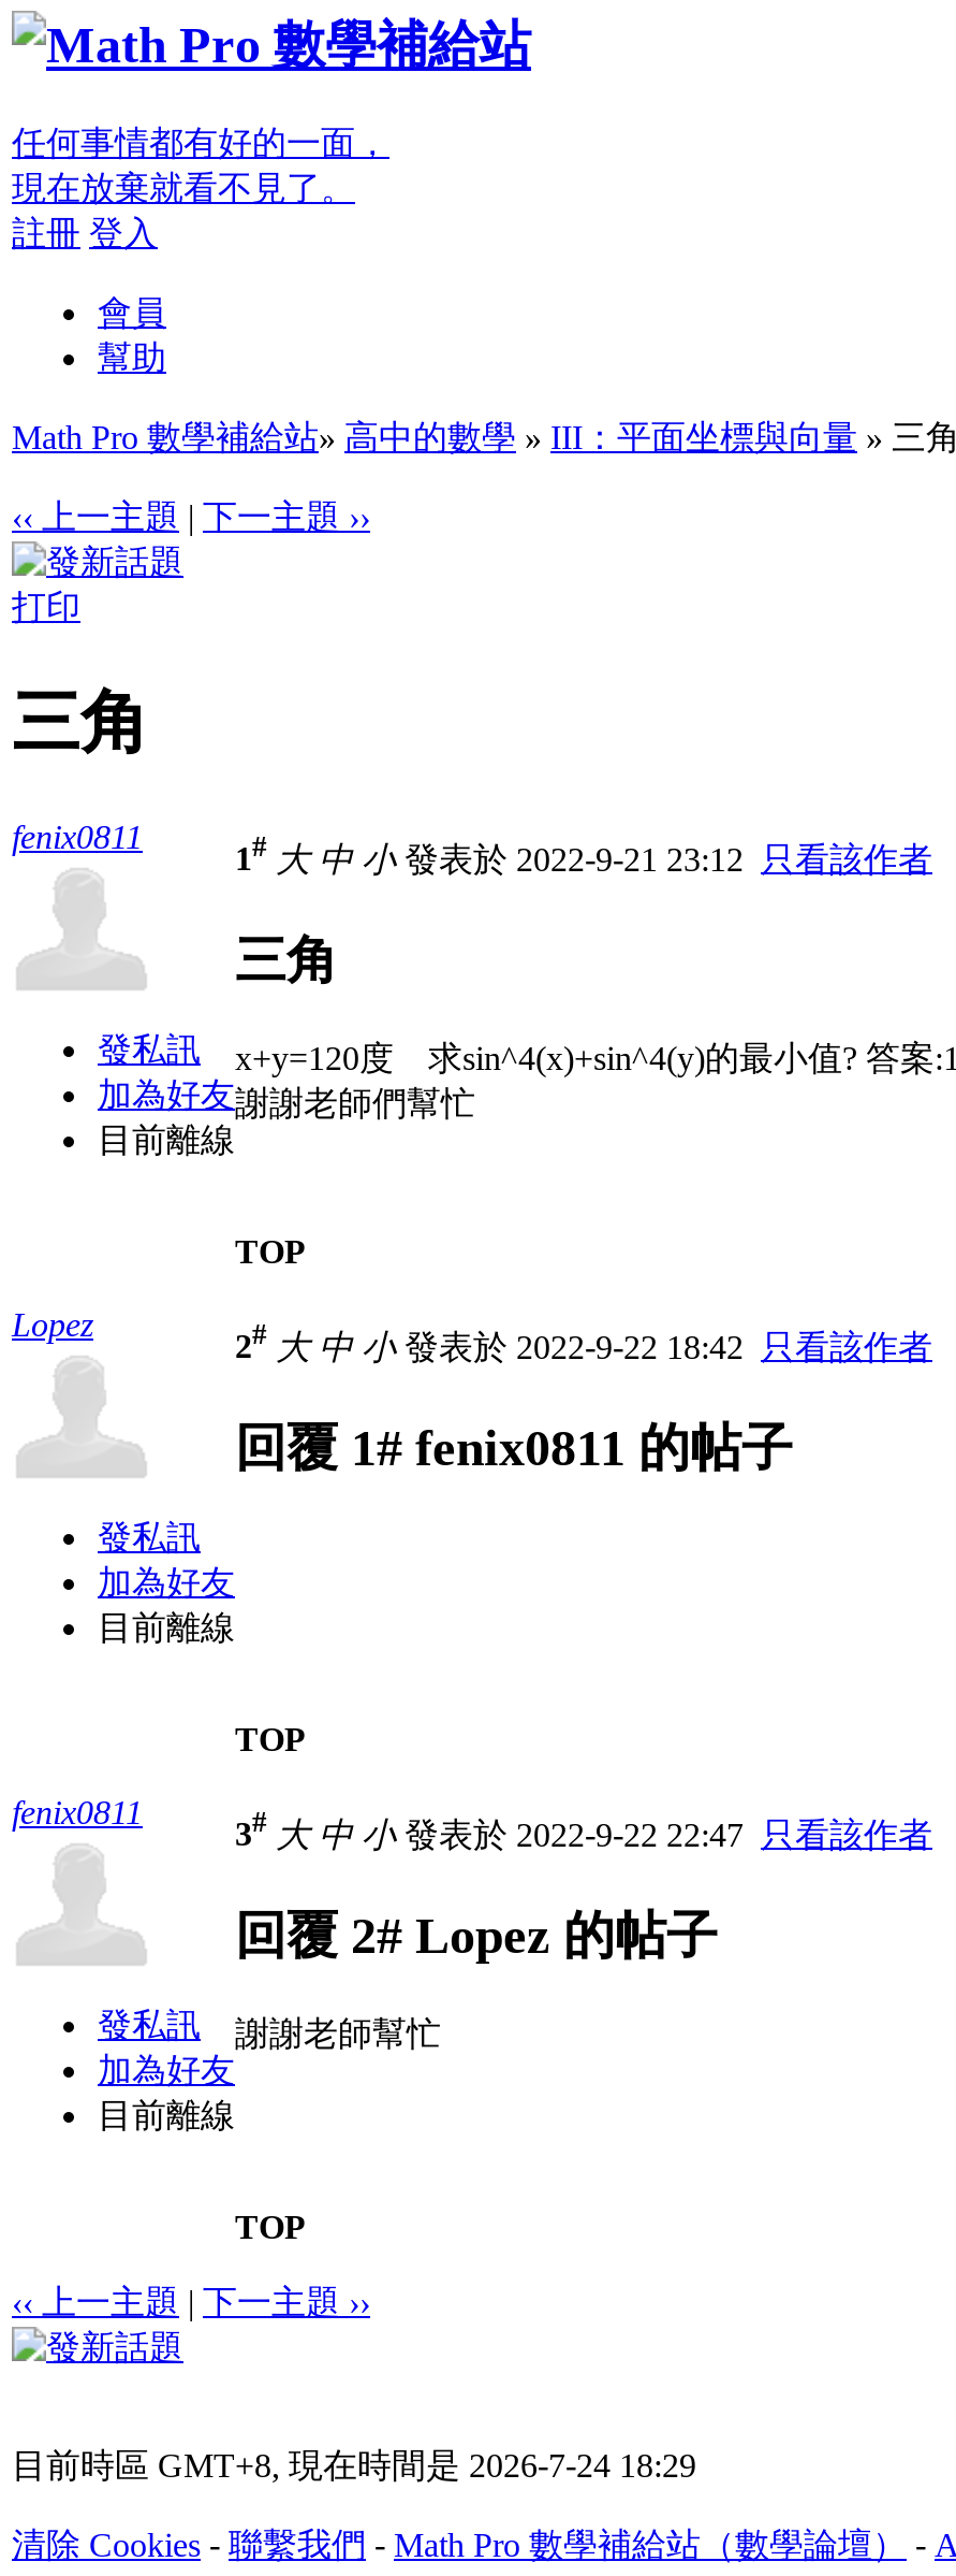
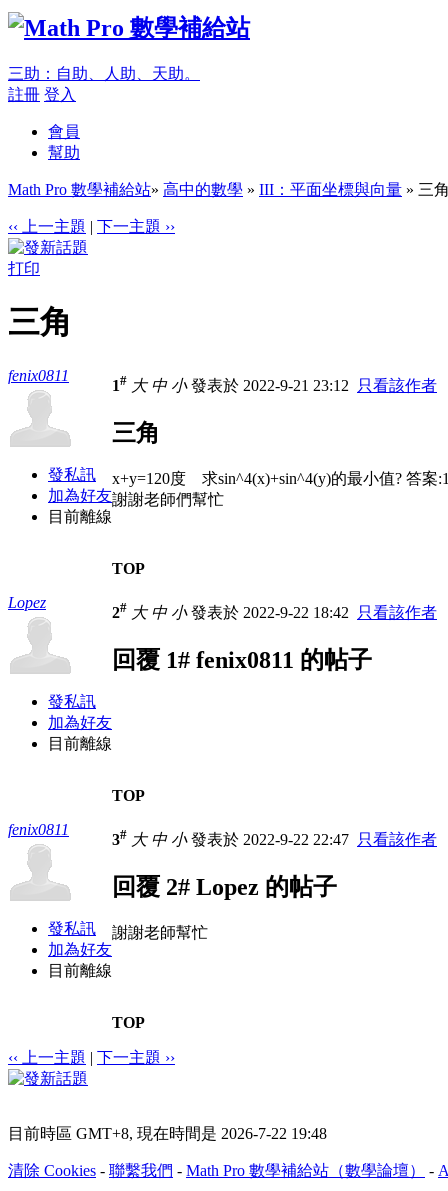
- 任何事情都有好的一面，
- 現在放棄就看不見了。
+ 三助：自助、人助、天助。

- 目前時區 GMT+8, 現在時間是 2026-7-24 18:29
+ 目前時區 GMT+8, 現在時間是 2026-7-22 19:48
